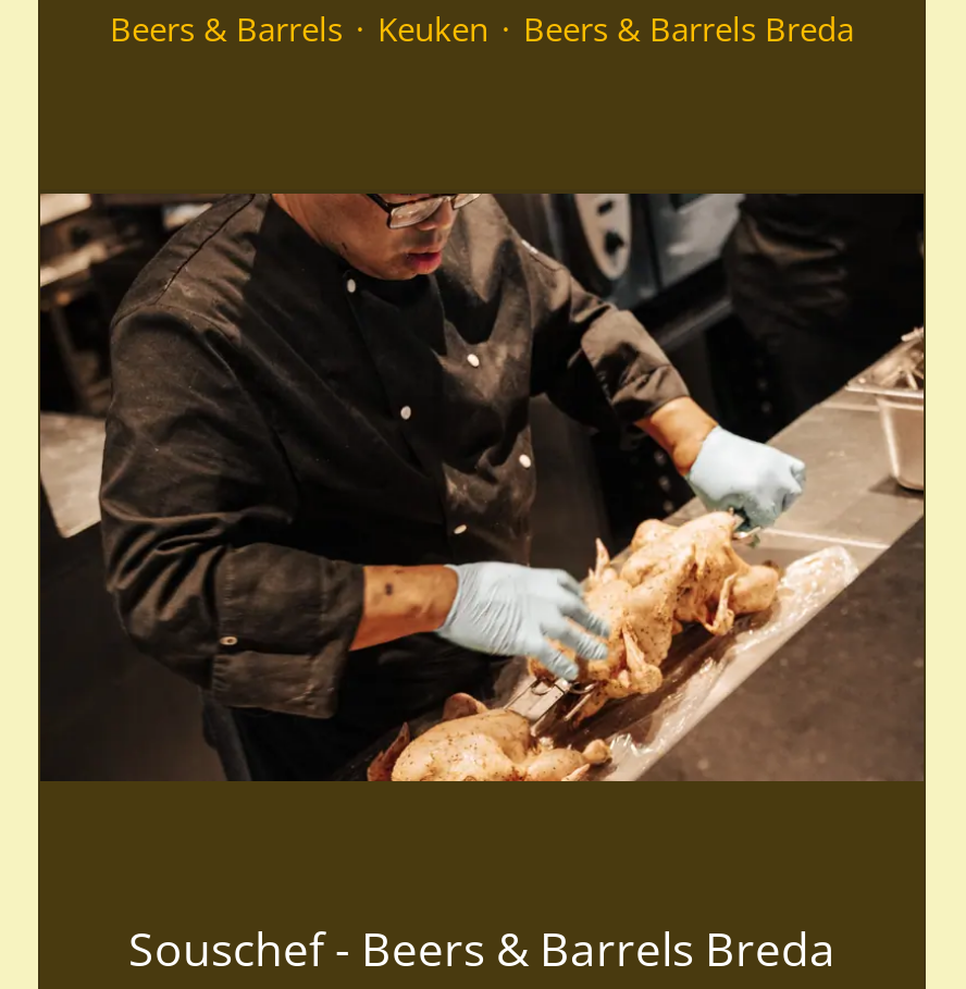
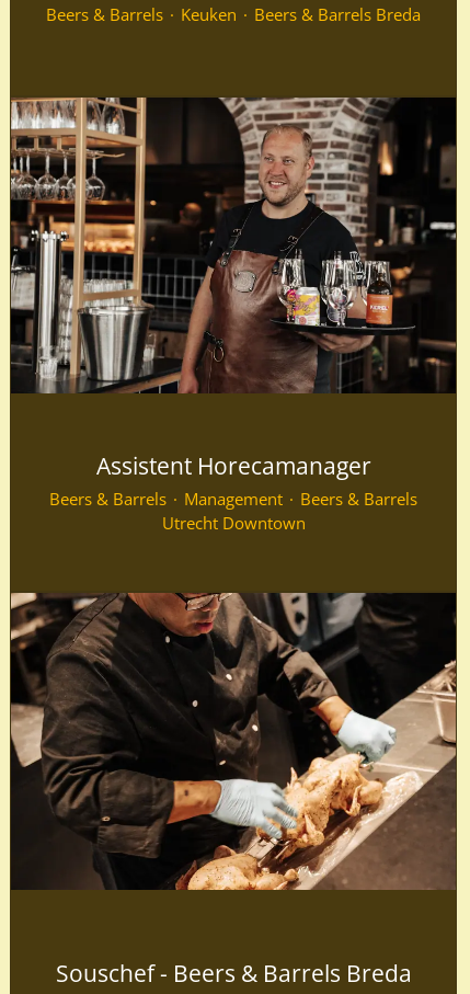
+ [image]

+ Assistent Horecamanager
+ Beers & Barrels · Management · Beers & Barrels
+ Utrecht Downtown
